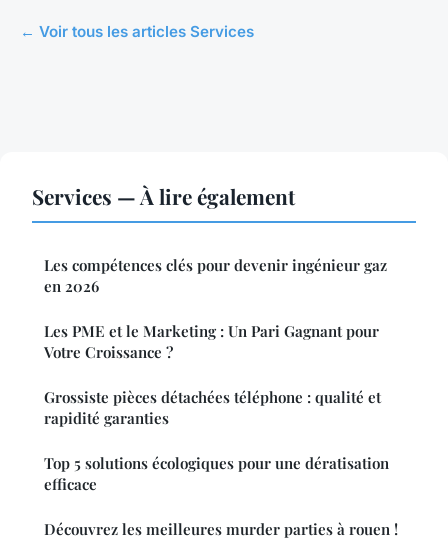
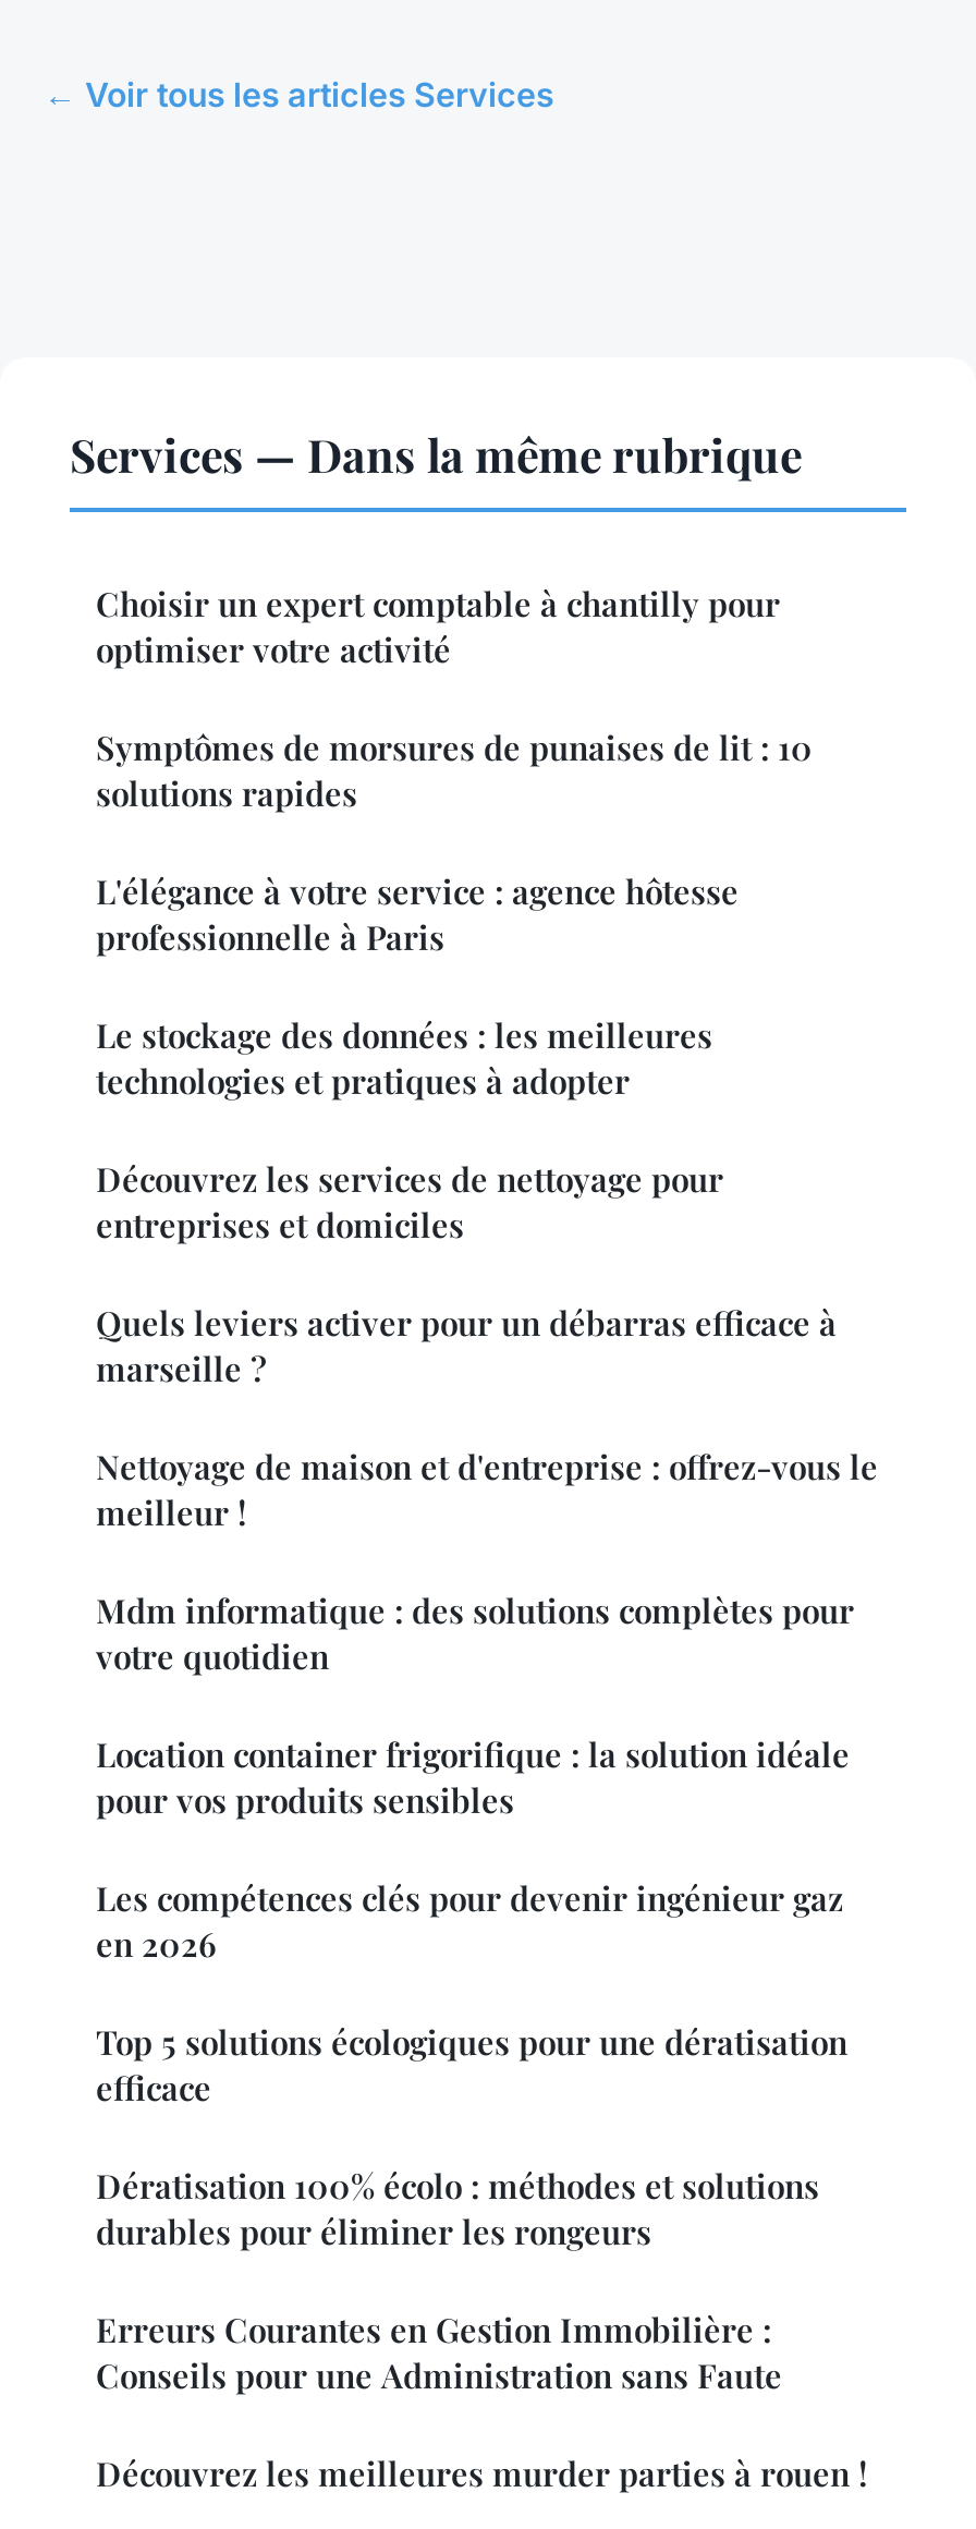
- Services — À lire également
+ Services — Dans la même rubrique
+ Choisir un expert comptable à chantilly pour
+ optimiser votre activité
+ Symptômes de morsures de punaises de lit : 10
+ solutions rapides
+ L'élégance à votre service : agence hôtesse
+ professionnelle à Paris
+ Le stockage des données : les meilleures
+ technologies et pratiques à adopter
+ Découvrez les services de nettoyage pour
+ entreprises et domiciles
+ Quels leviers activer pour un débarras efficace à
+ marseille ?
+ Nettoyage de maison et d'entreprise : offrez-vous le
+ meilleur !
+ Mdm informatique : des solutions complètes pour
+ votre quotidien
+ Location container frigorifique : la solution idéale
+ pour vos produits sensibles

- Les PME et le Marketing : Un Pari Gagnant pour
- Votre Croissance ?
- Grossiste pièces détachées téléphone : qualité et
- rapidité garanties

+ Dératisation 100% écolo : méthodes et solutions
+ durables pour éliminer les rongeurs
+ Erreurs Courantes en Gestion Immobilière :
+ Conseils pour une Administration sans Faute
